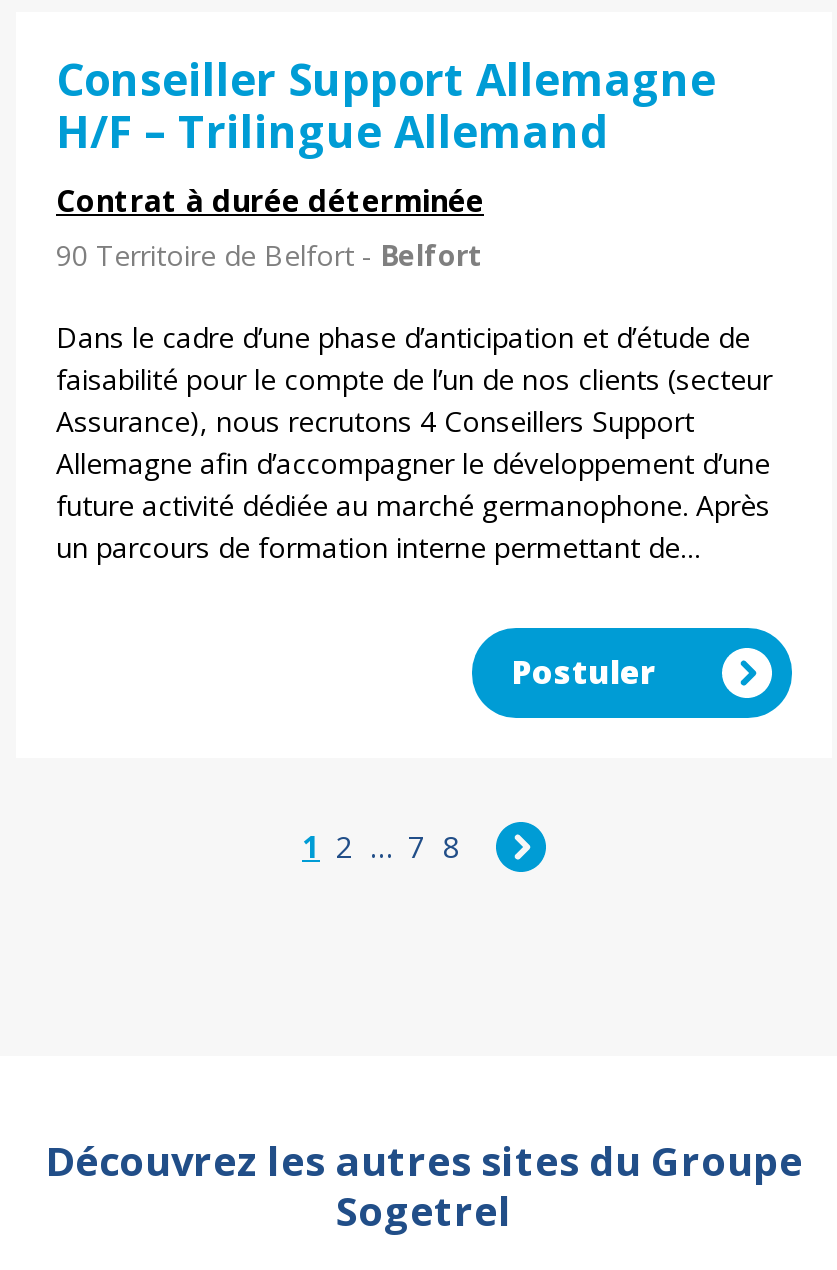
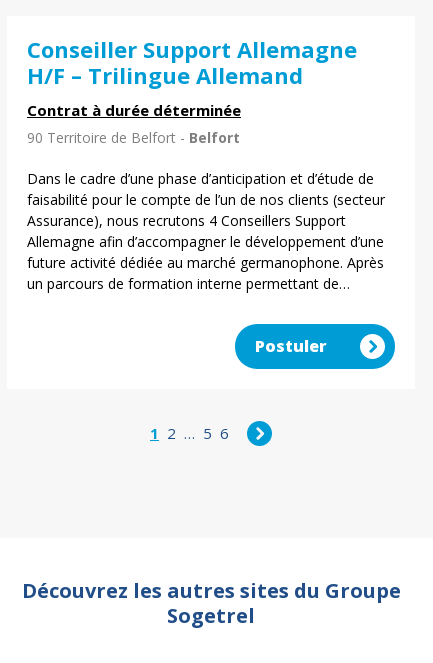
- 1 2 … 7 8
+ 1 2 … 5 6
